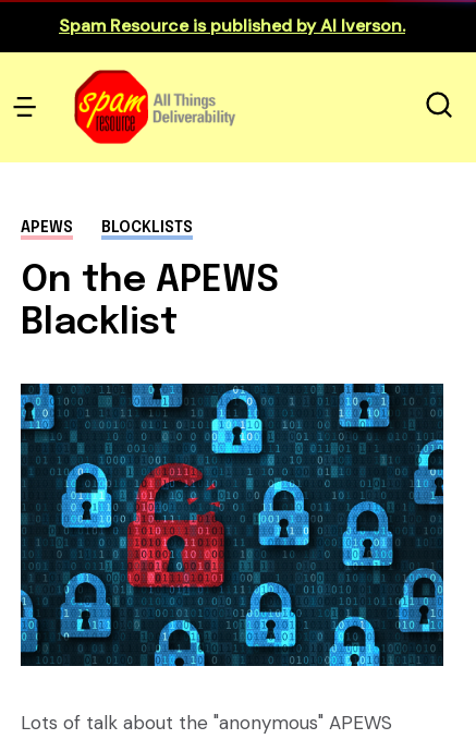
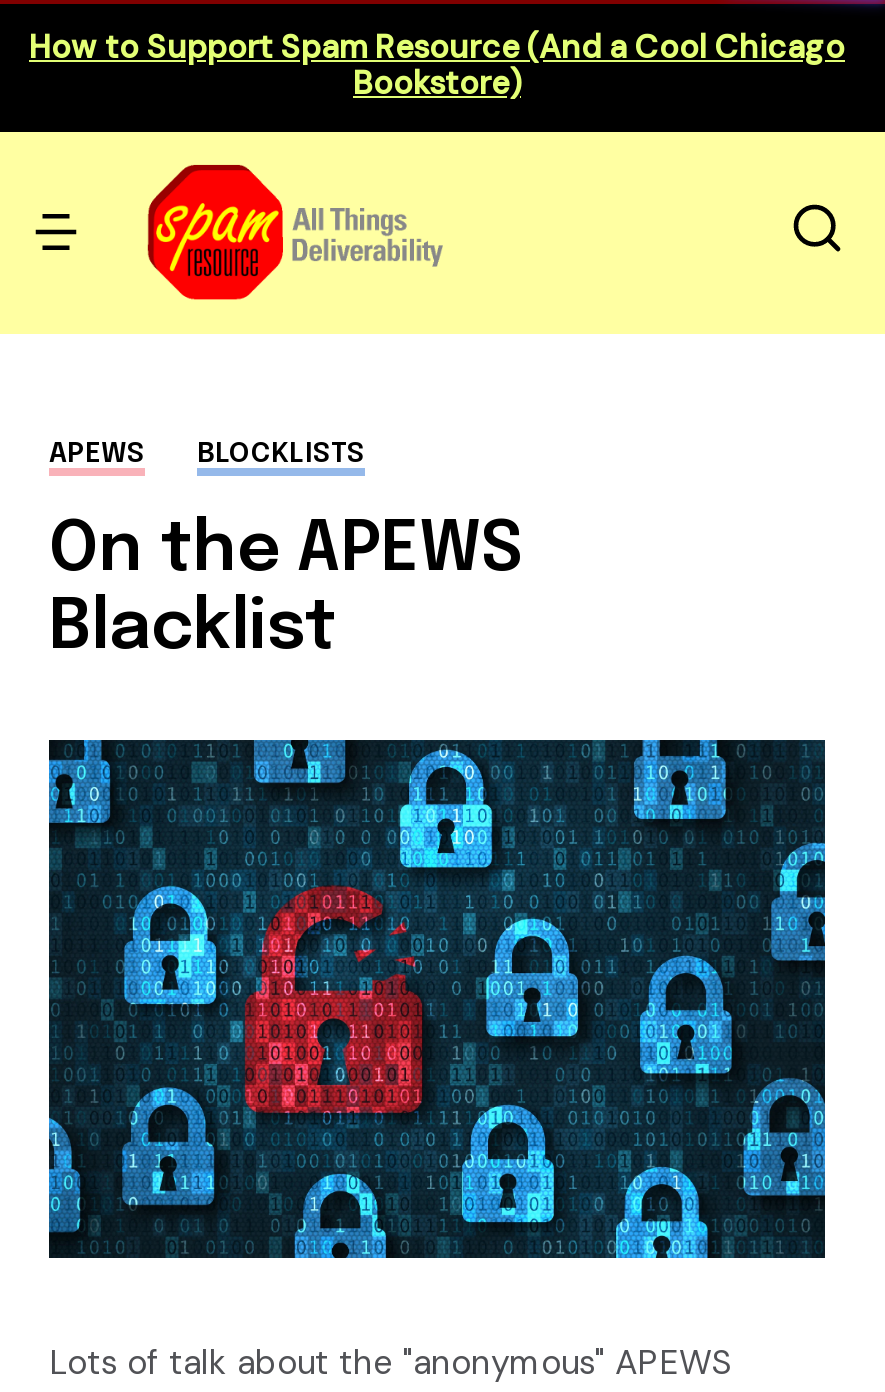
- Spam Resource is published by Al Iverson.
+ How to Support Spam Resource (And a Cool Chicago
+ Bookstore)
